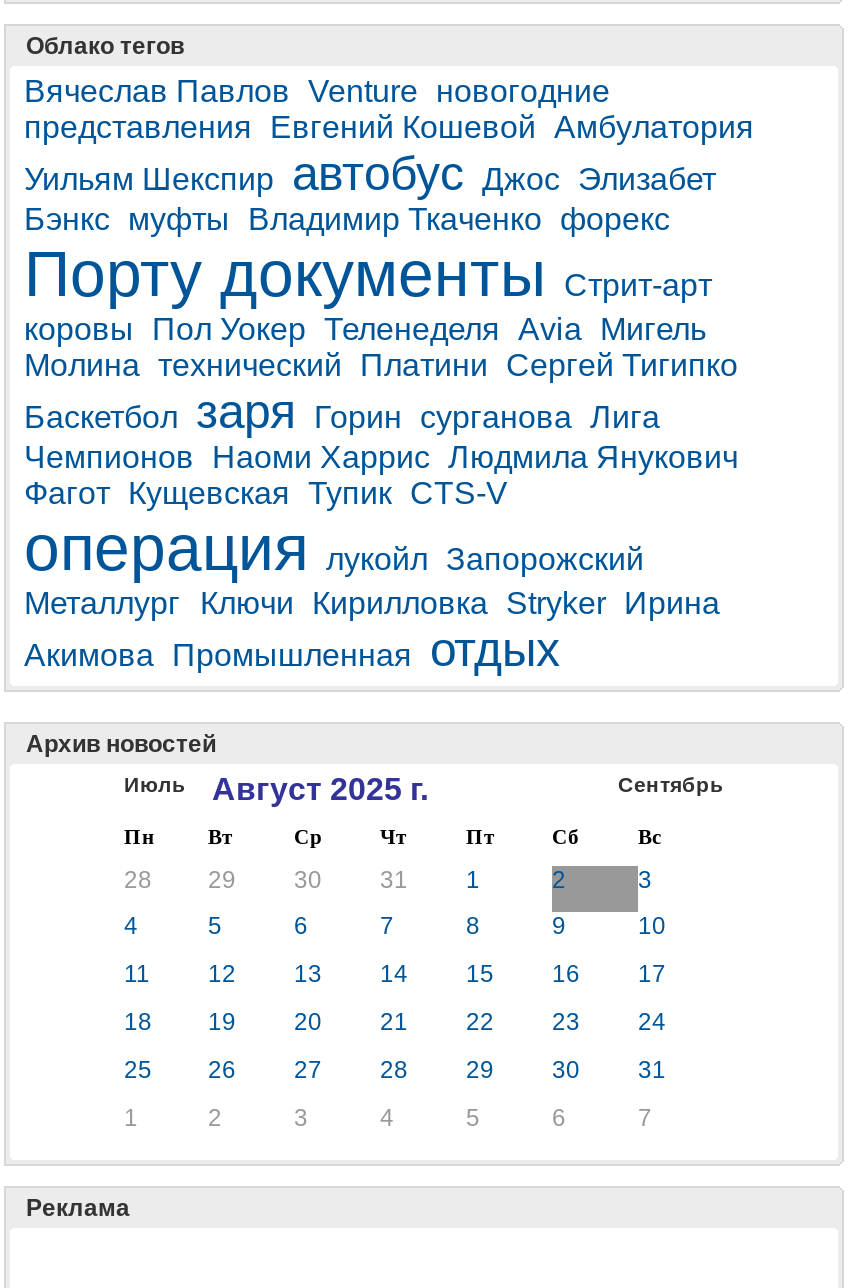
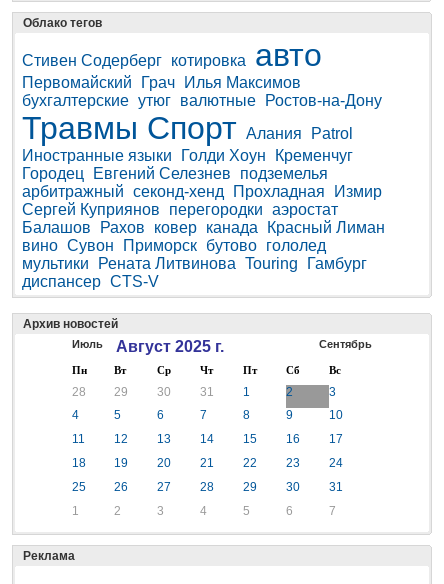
- Вячеслав Павлов Venture новогодние
- представления Евгений Кошевой Амбулатория
- Уильям Шекспир автобус Джос Элизабет
- Бэнкс муфты Владимир Ткаченко форекс
- Порту документы Стрит-арт
- коровы Пол Уокер Теленеделя Avia Мигель
- Молина технический Платини Сергей Тигипко
- Баскетбол заря Горин сурганова Лига
- Чемпионов Наоми Харрис Людмила Янукович
- Фагот Кущевская Тупик CTS-V
- операция лукойл Запорожский
- Металлург Ключи Кирилловка Stryker Ирина
- Акимова Промышленная отдых
+ Стивен Содерберг котировка авто
+ Первомайский Грач Илья Максимов
+ бухгалтерские утюг валютные Ростов-на-Дону
+ Травмы Спорт Алания Patrol
+ Иностранные языки Голди Хоун Кременчуг
+ Городец Евгений Селезнев подземелья
+ арбитражный секонд-хенд Прохладная Измир
+ Сергей Куприянов перегородки аэростат
+ Балашов Рахов ковер канада Красный Лиман
+ вино Сувон Приморск бутово гололед
+ мультики Рената Литвинова Touring Гамбург
+ диспансер CTS-V
